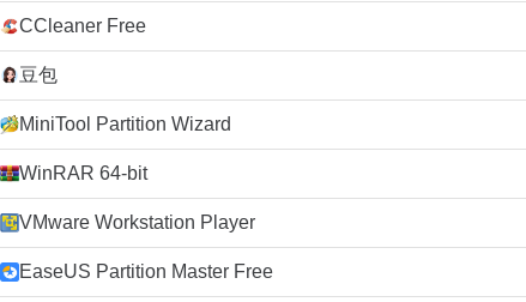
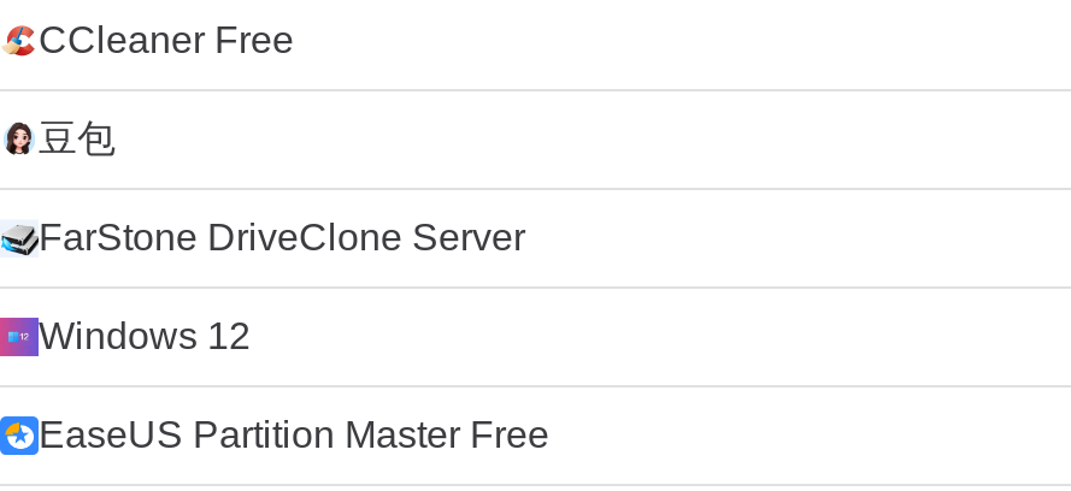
- MiniTool Partition Wizard
- WinRAR 64-bit
- VMware Workstation Player
+ FarStone DriveClone Server
+ Windows 12
